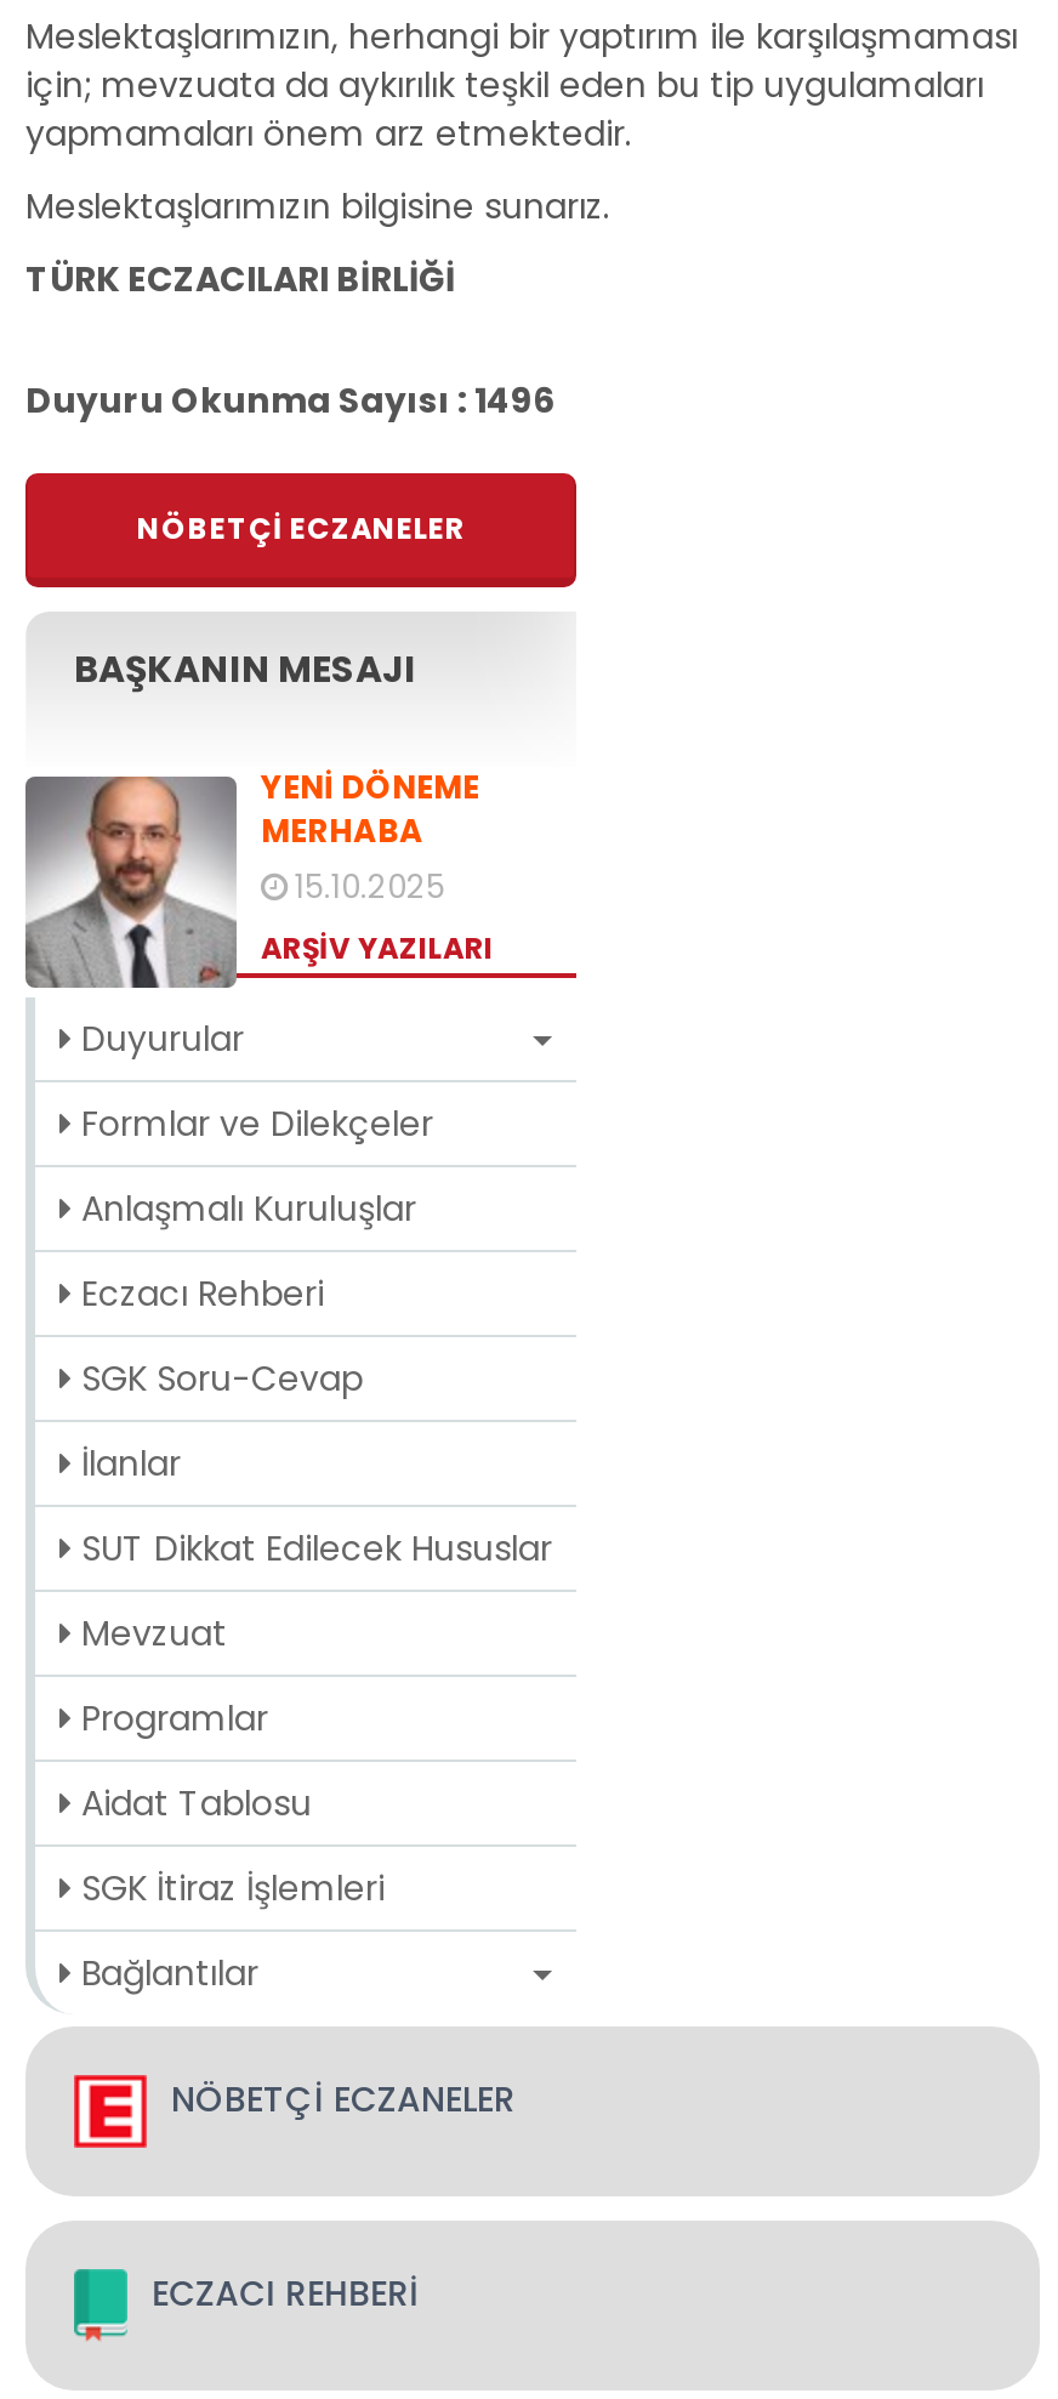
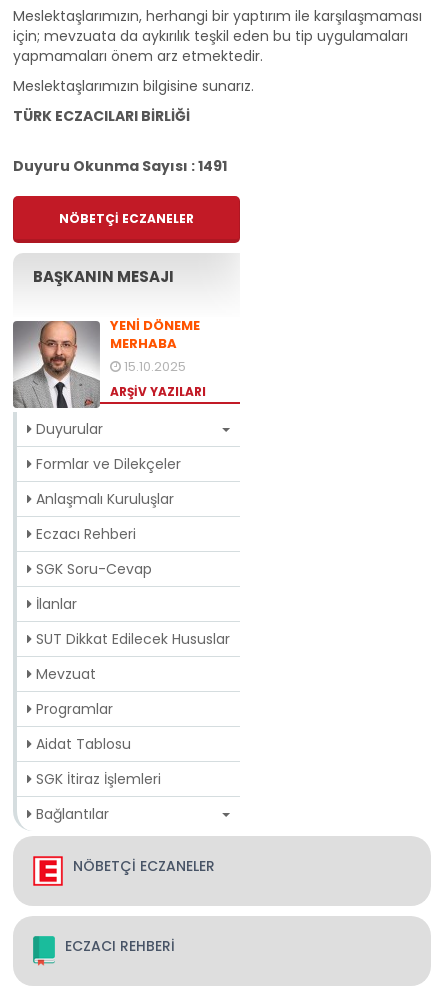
- Duyuru Okunma Sayısı : 1496
+ Duyuru Okunma Sayısı : 1491
